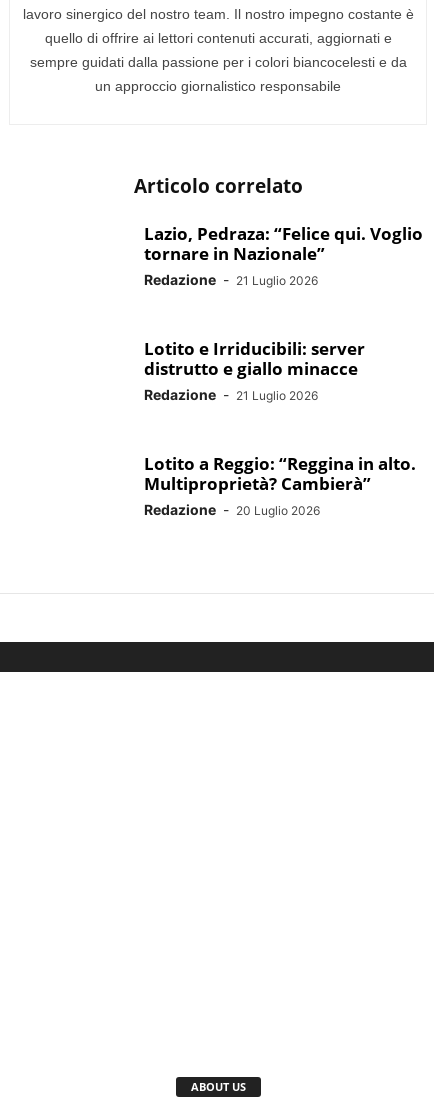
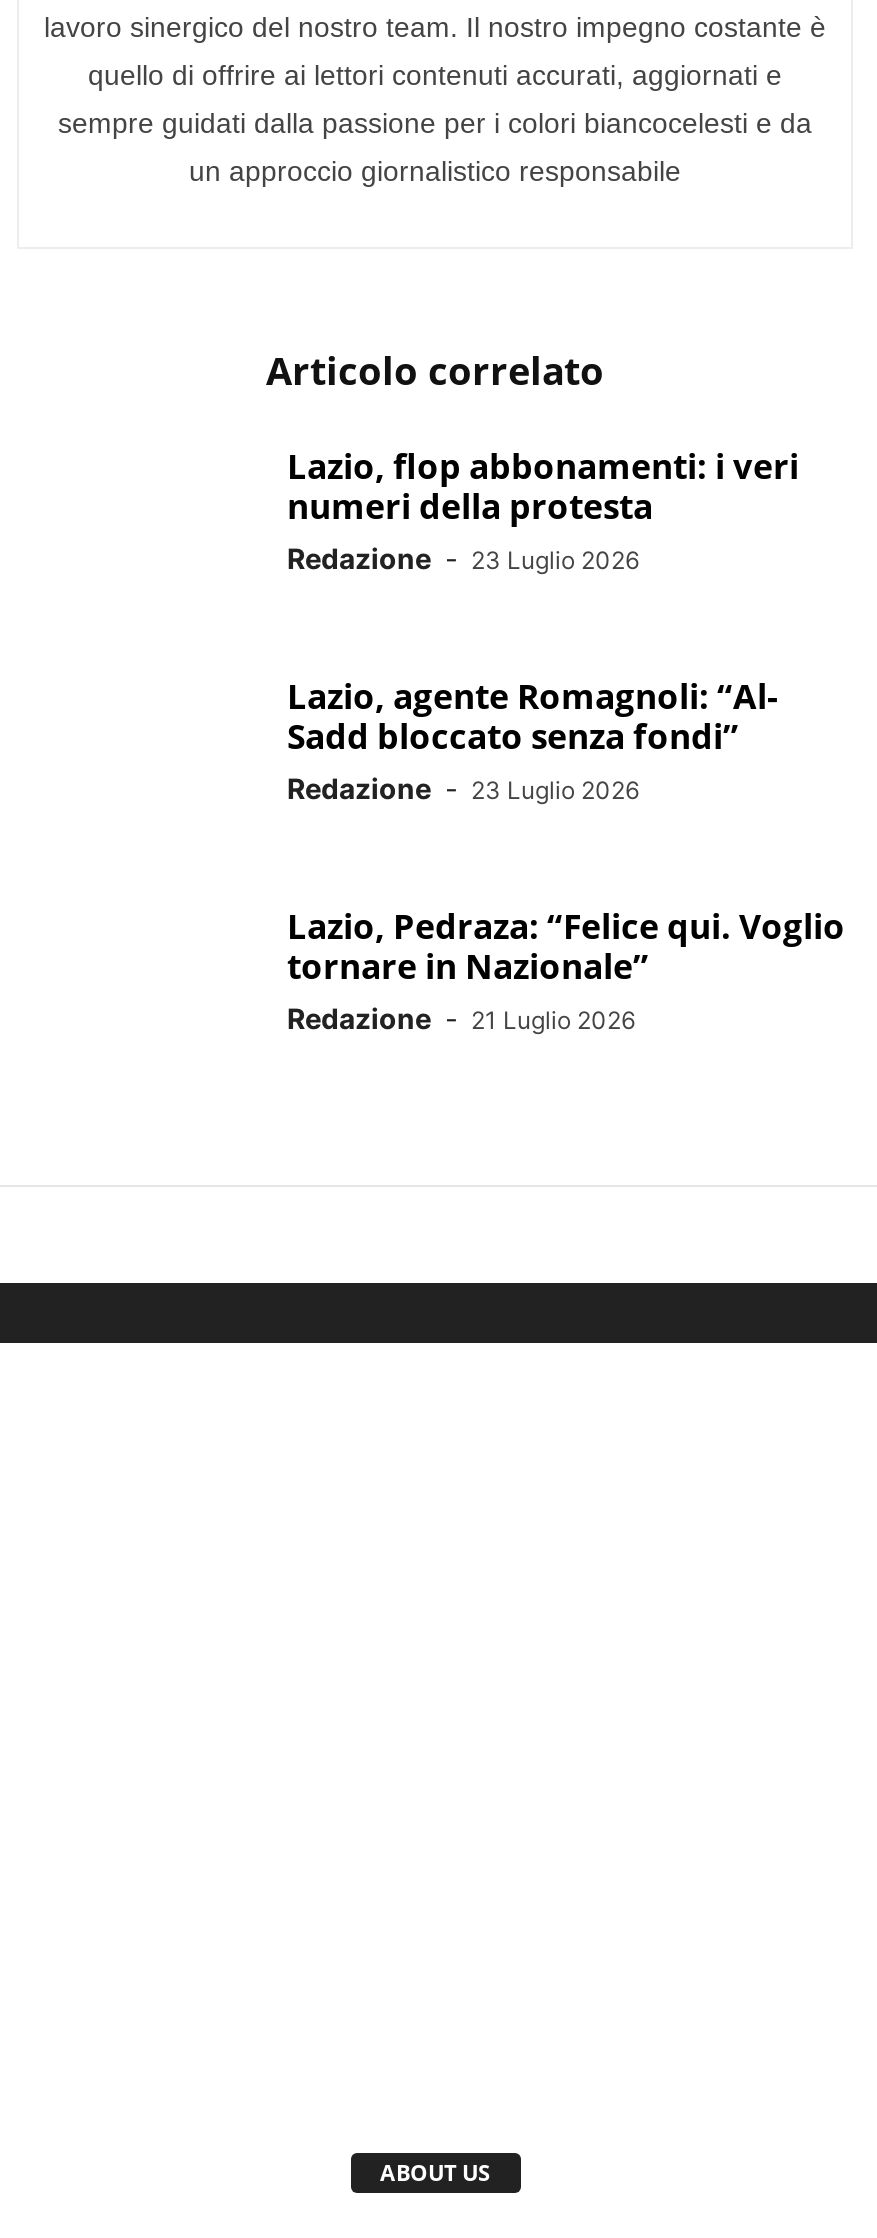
+ Lazio, flop abbonamenti: i veri
+ numeri della protesta
+ Redazione - 23 Luglio 2026
+ Lazio, agente Romagnoli: “Al-
+ Sadd bloccato senza fondi”
+ Redazione - 23 Luglio 2026

moved down: Lazio, Pedraza: “Felice qui. Voglio | tornare in Nazionale” | Redazione - 21 Luglio 2026

- Lotito e Irriducibili: server
- distrutto e giallo minacce
- Redazione - 21 Luglio 2026
- Lotito a Reggio: “Reggina in alto.
- Multiproprietà? Cambierà”
- Redazione - 20 Luglio 2026
